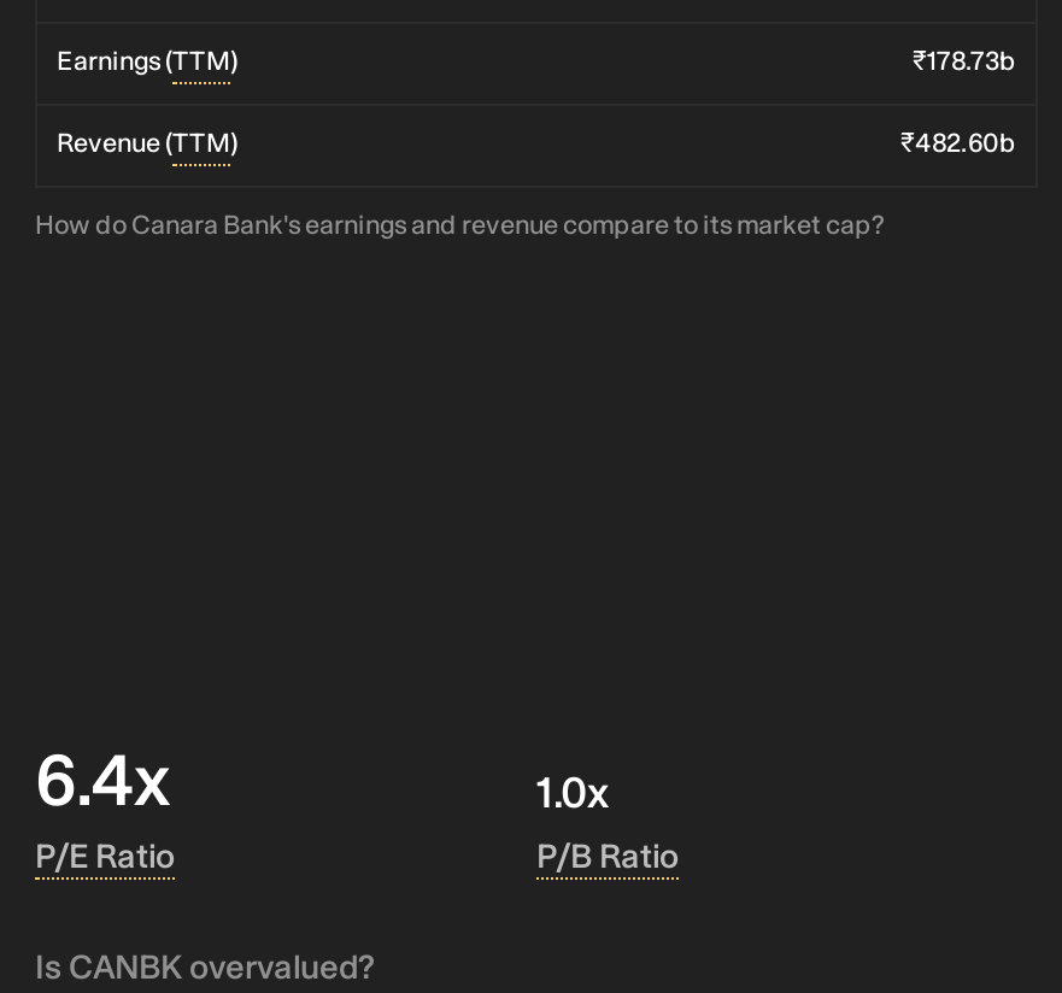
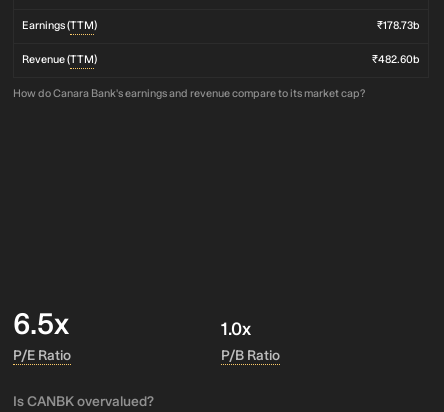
- 6.4x
+ 6.5x
